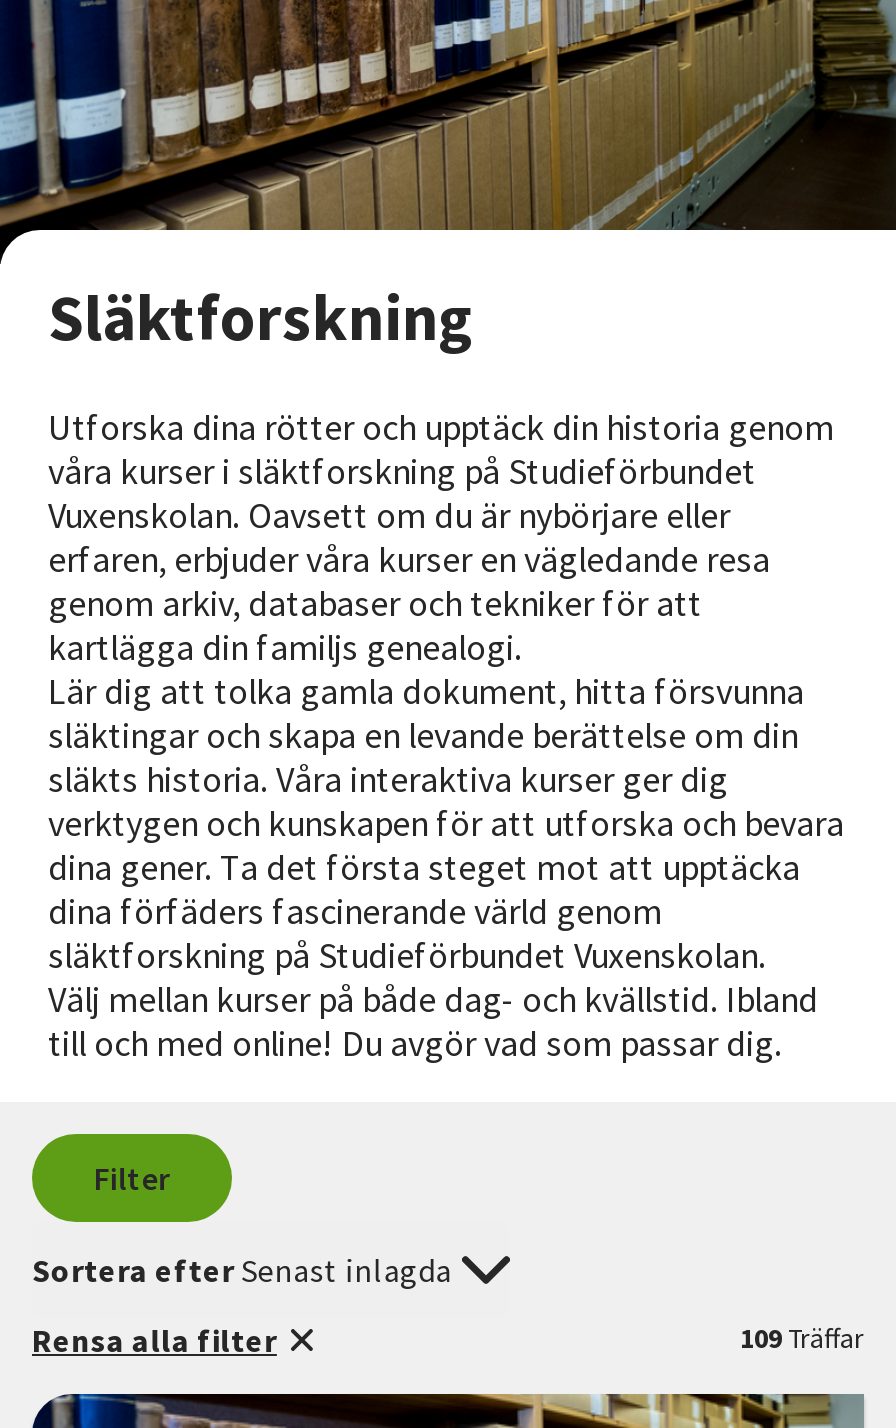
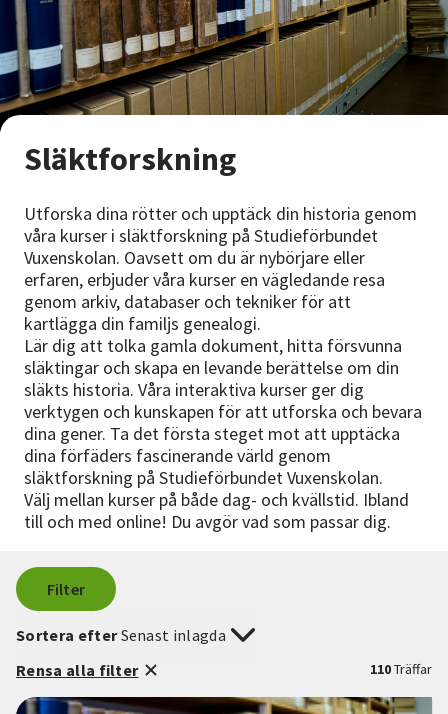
- 109 Träffar
+ 110 Träffar
